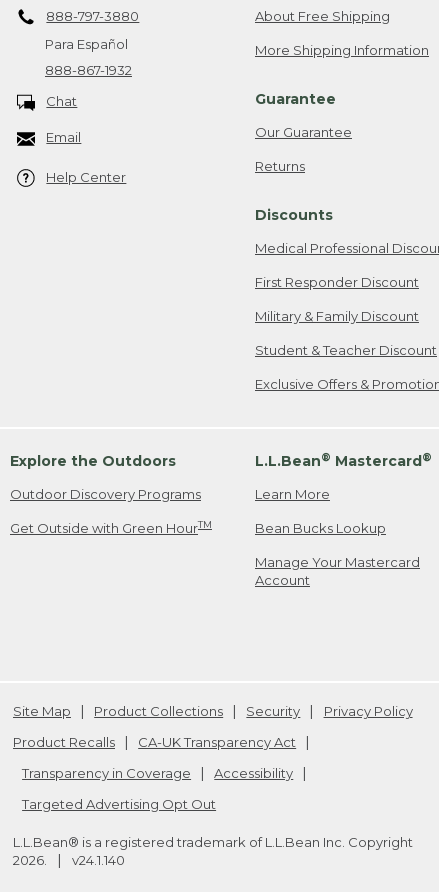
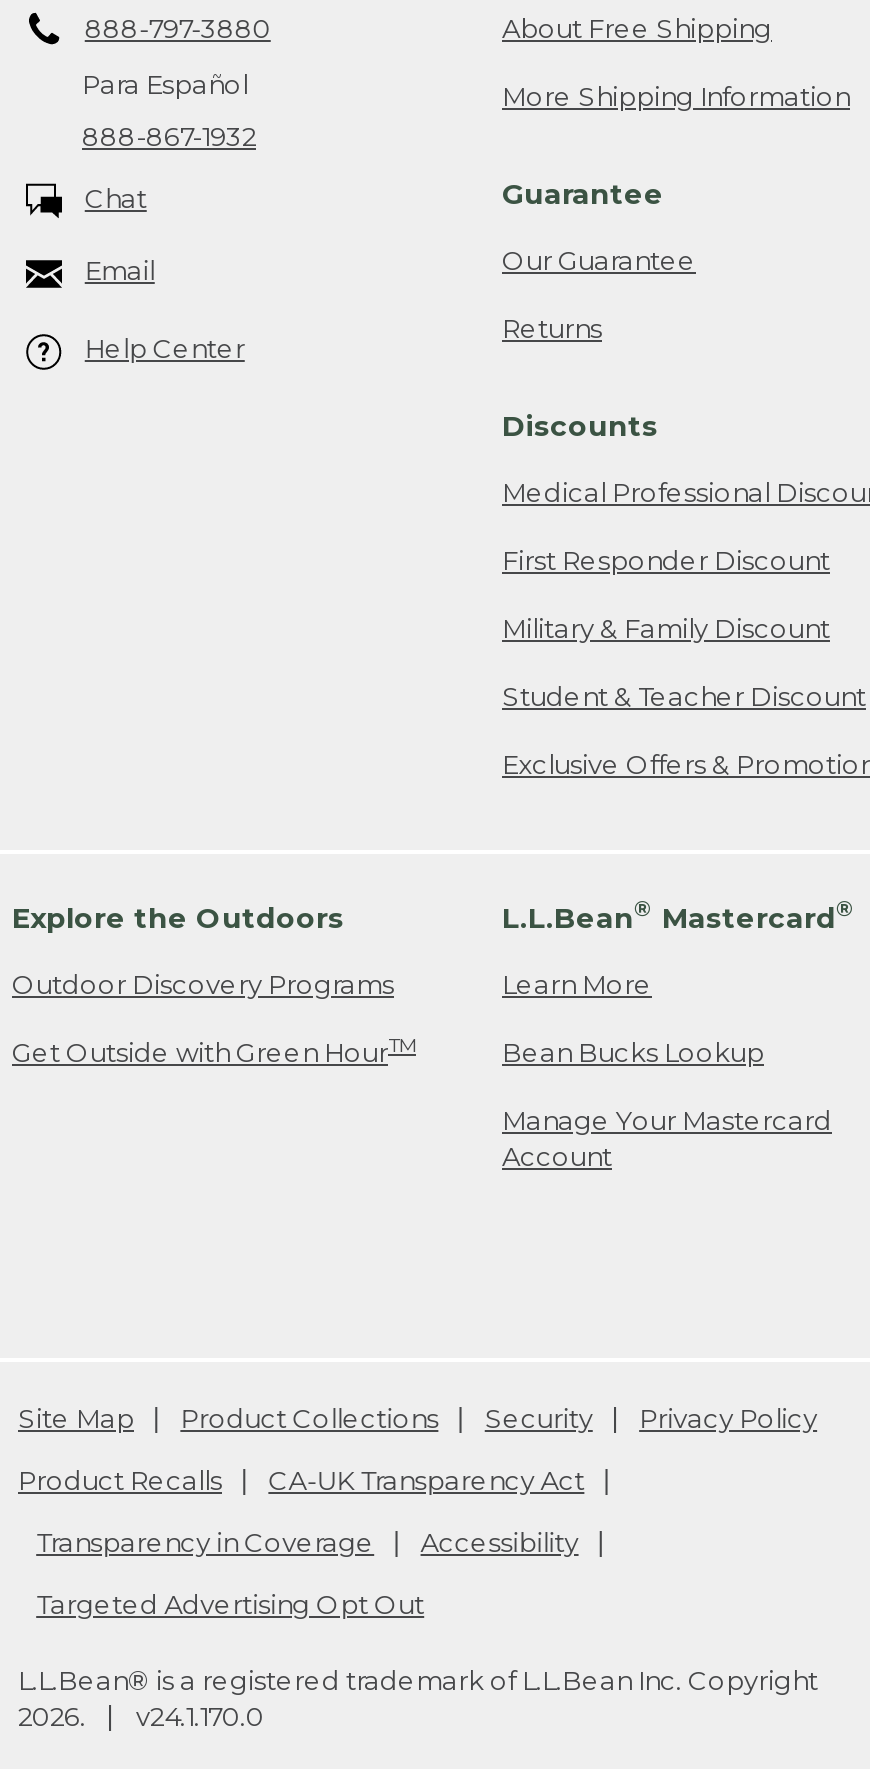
- 2026. v24.1.140
+ 2026. v24.1.170.0
